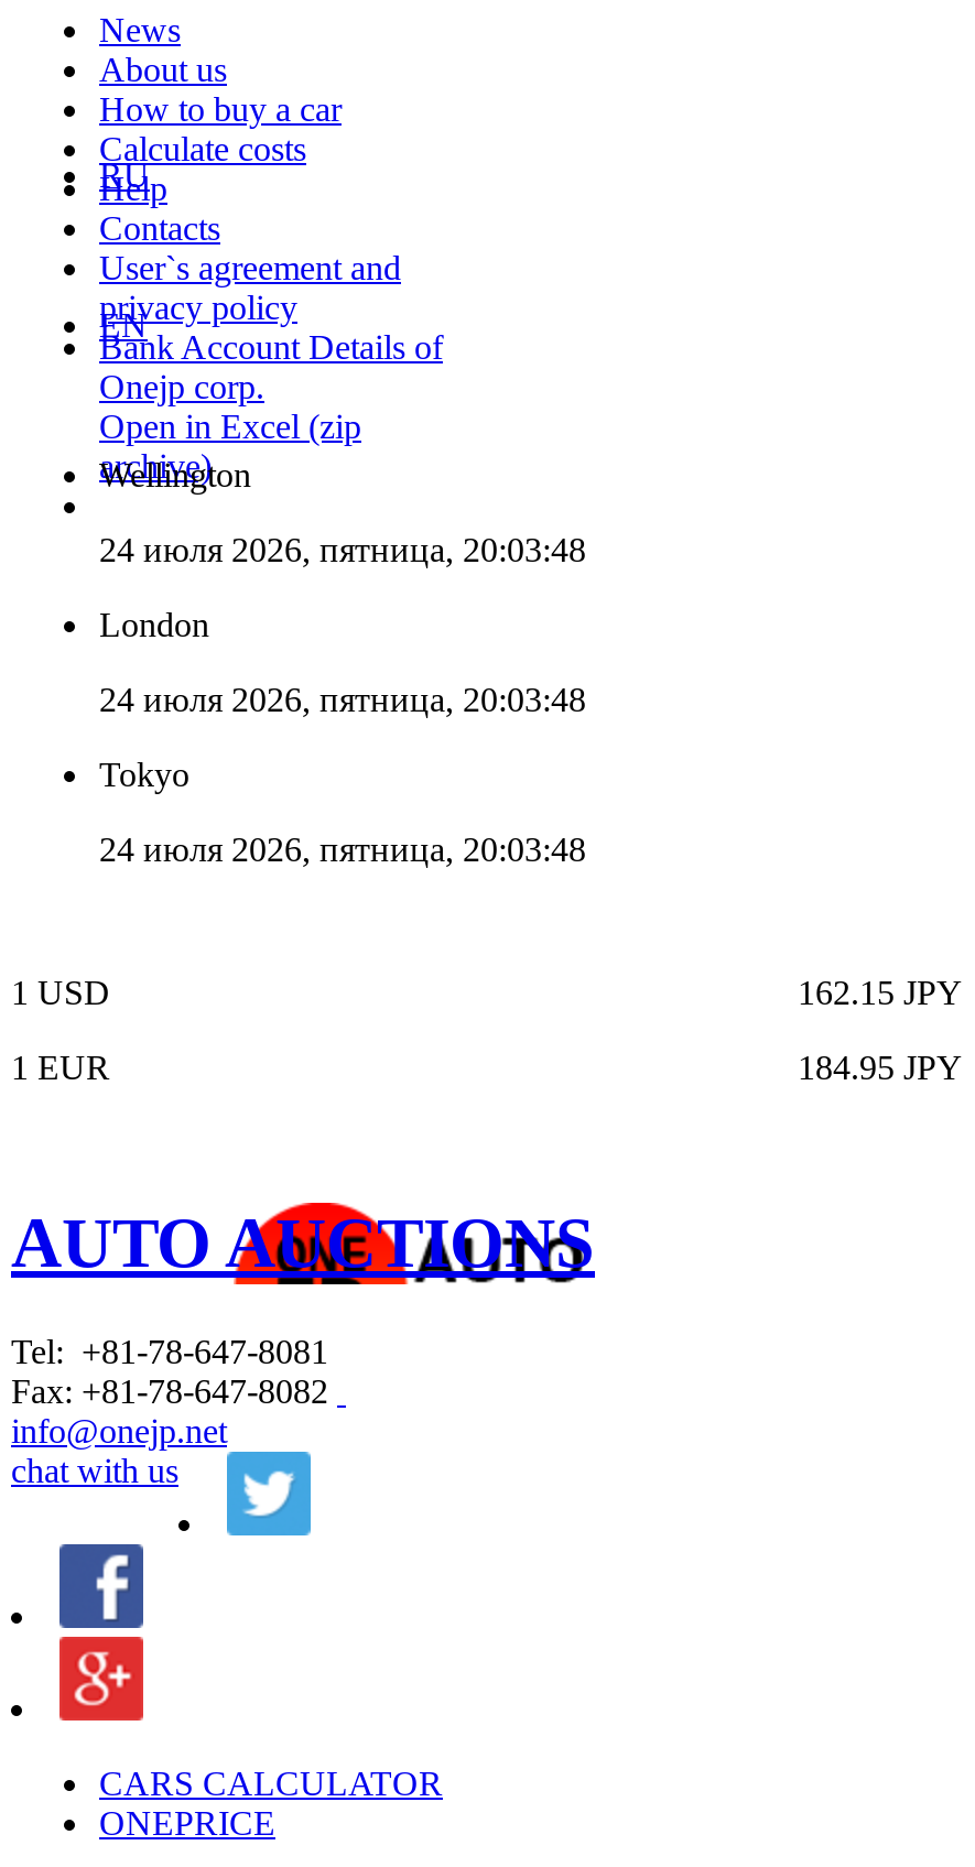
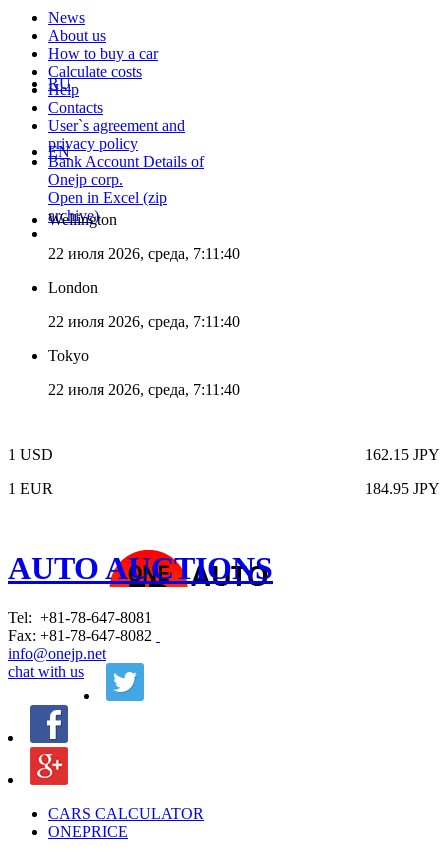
- 24 июля 2026, пятница, 20:03:48
+ 22 июля 2026, среда, 7:11:40

- 24 июля 2026, пятница, 20:03:48
+ 22 июля 2026, среда, 7:11:40

- 24 июля 2026, пятница, 20:03:48
+ 22 июля 2026, среда, 7:11:40
